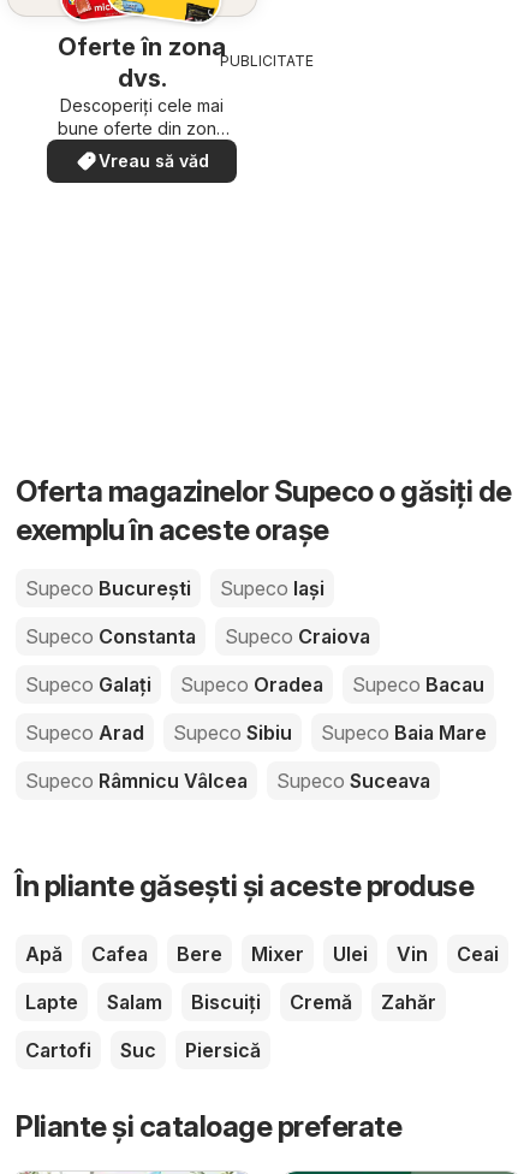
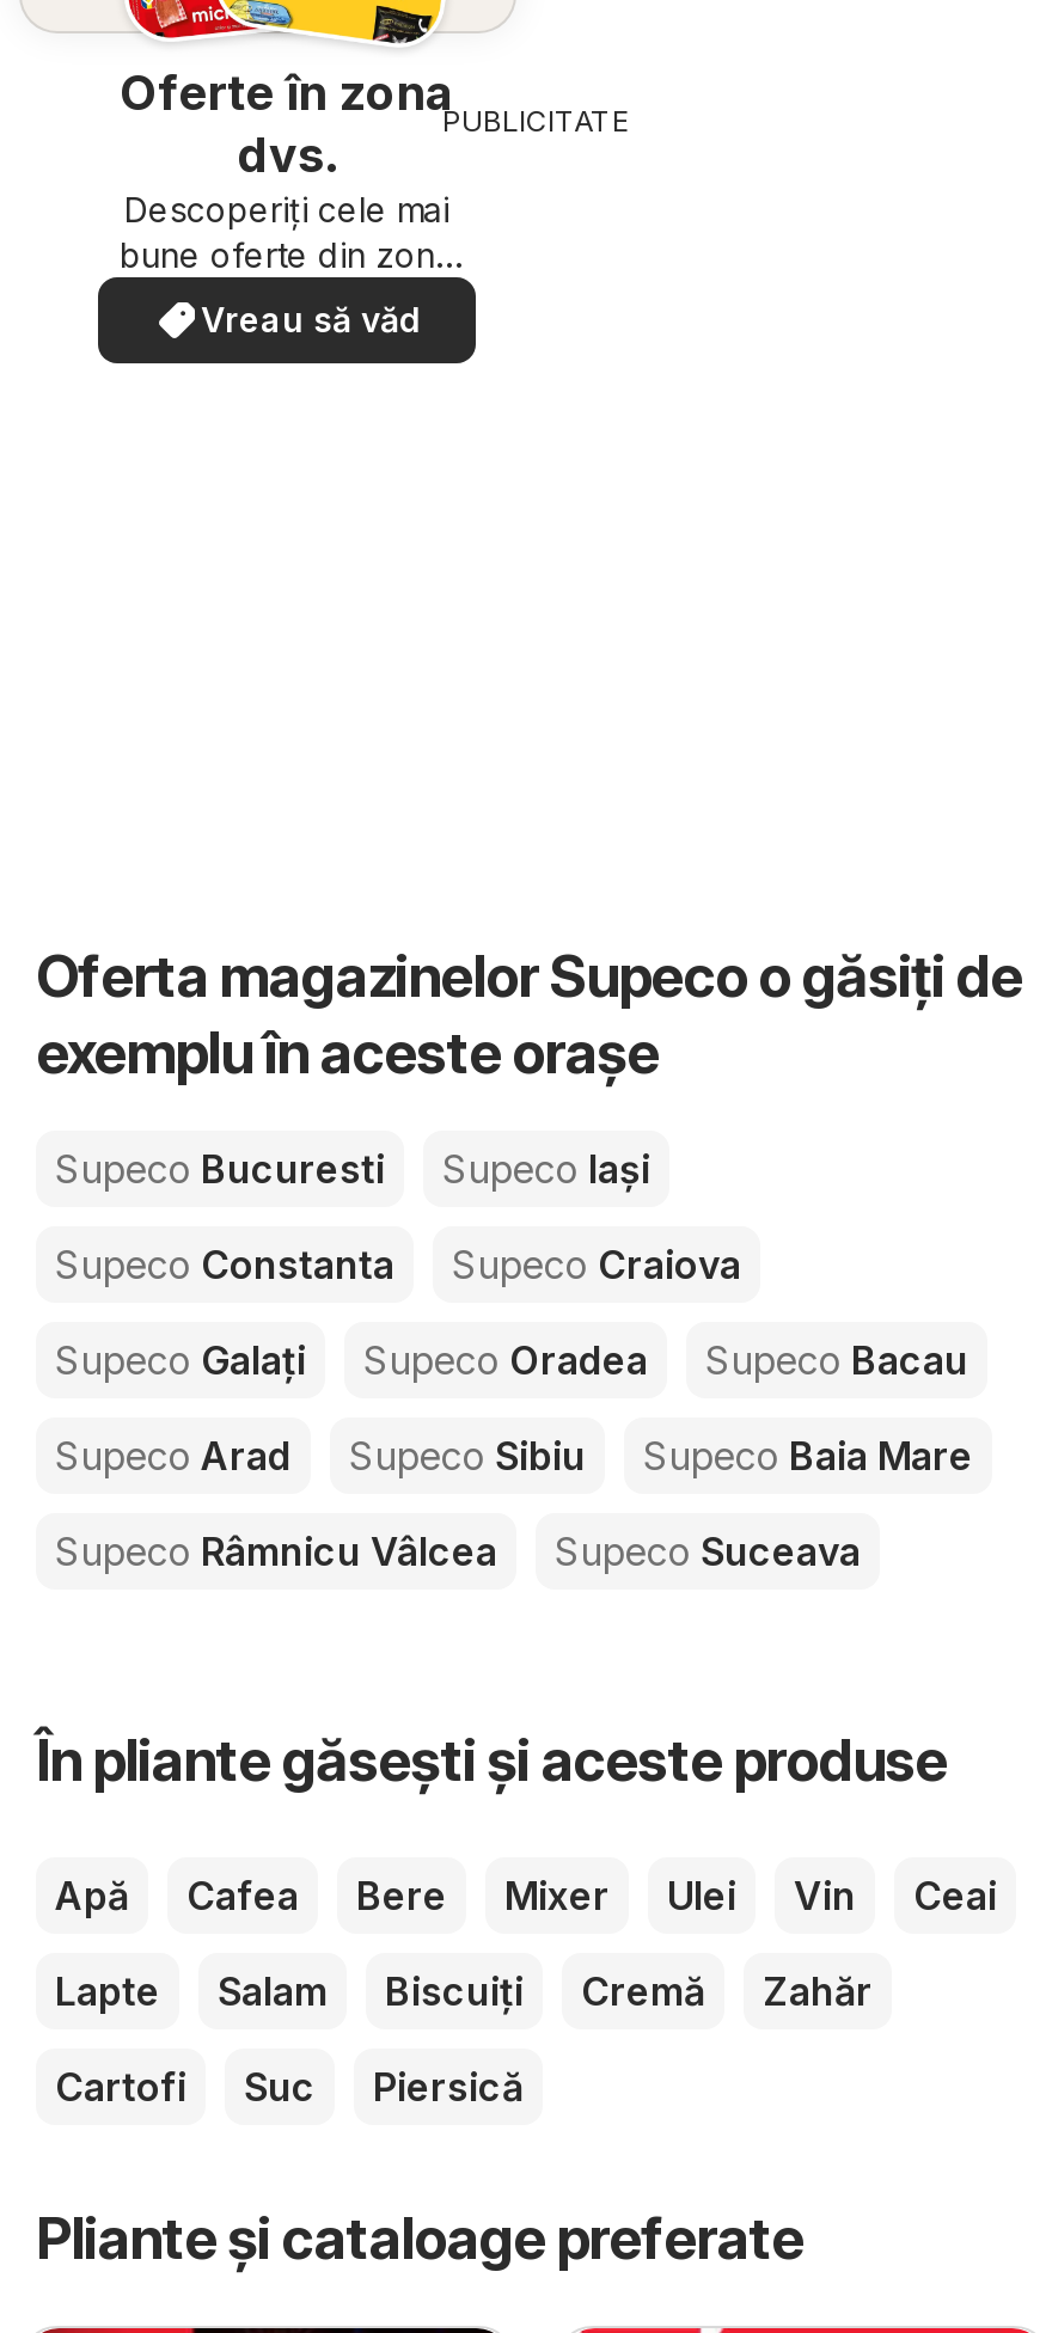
- Supeco București
+ Supeco Bucuresti
